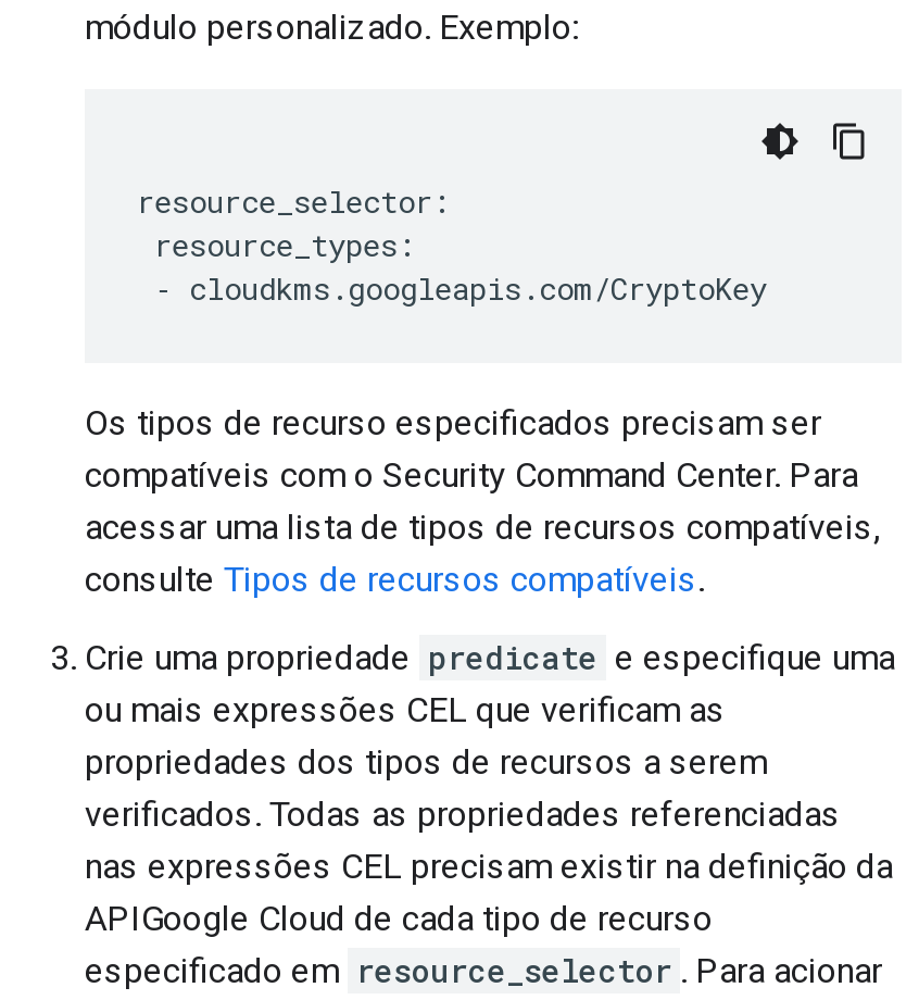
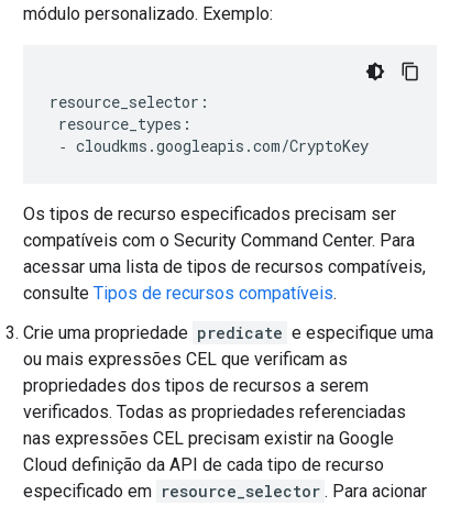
- nas expressões CEL precisam existir na definição da
- APIGoogle Cloud de cada tipo de recurso
+ nas expressões CEL precisam existir na Google
+ Cloud definição da API de cada tipo de recurso
